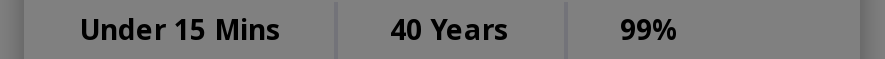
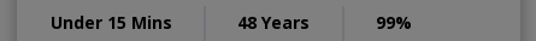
- 40 Years
+ 48 Years
